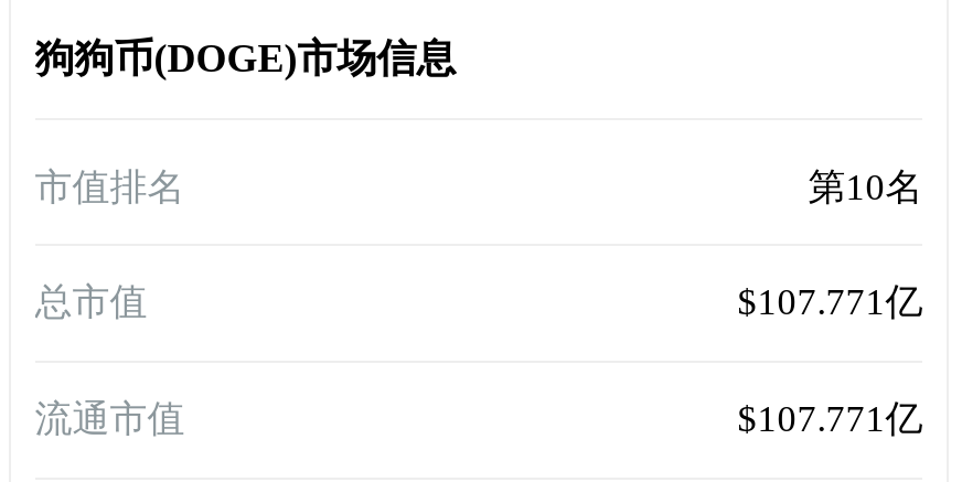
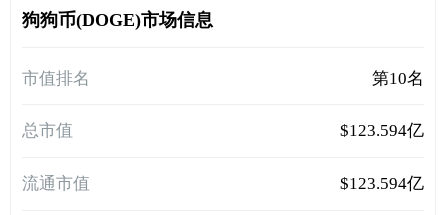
- $107.771亿
+ $123.594亿

- $107.771亿
+ $123.594亿
